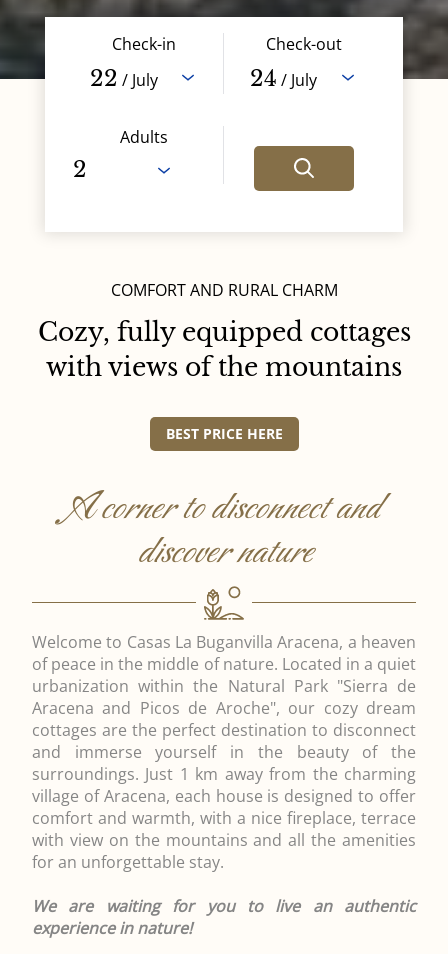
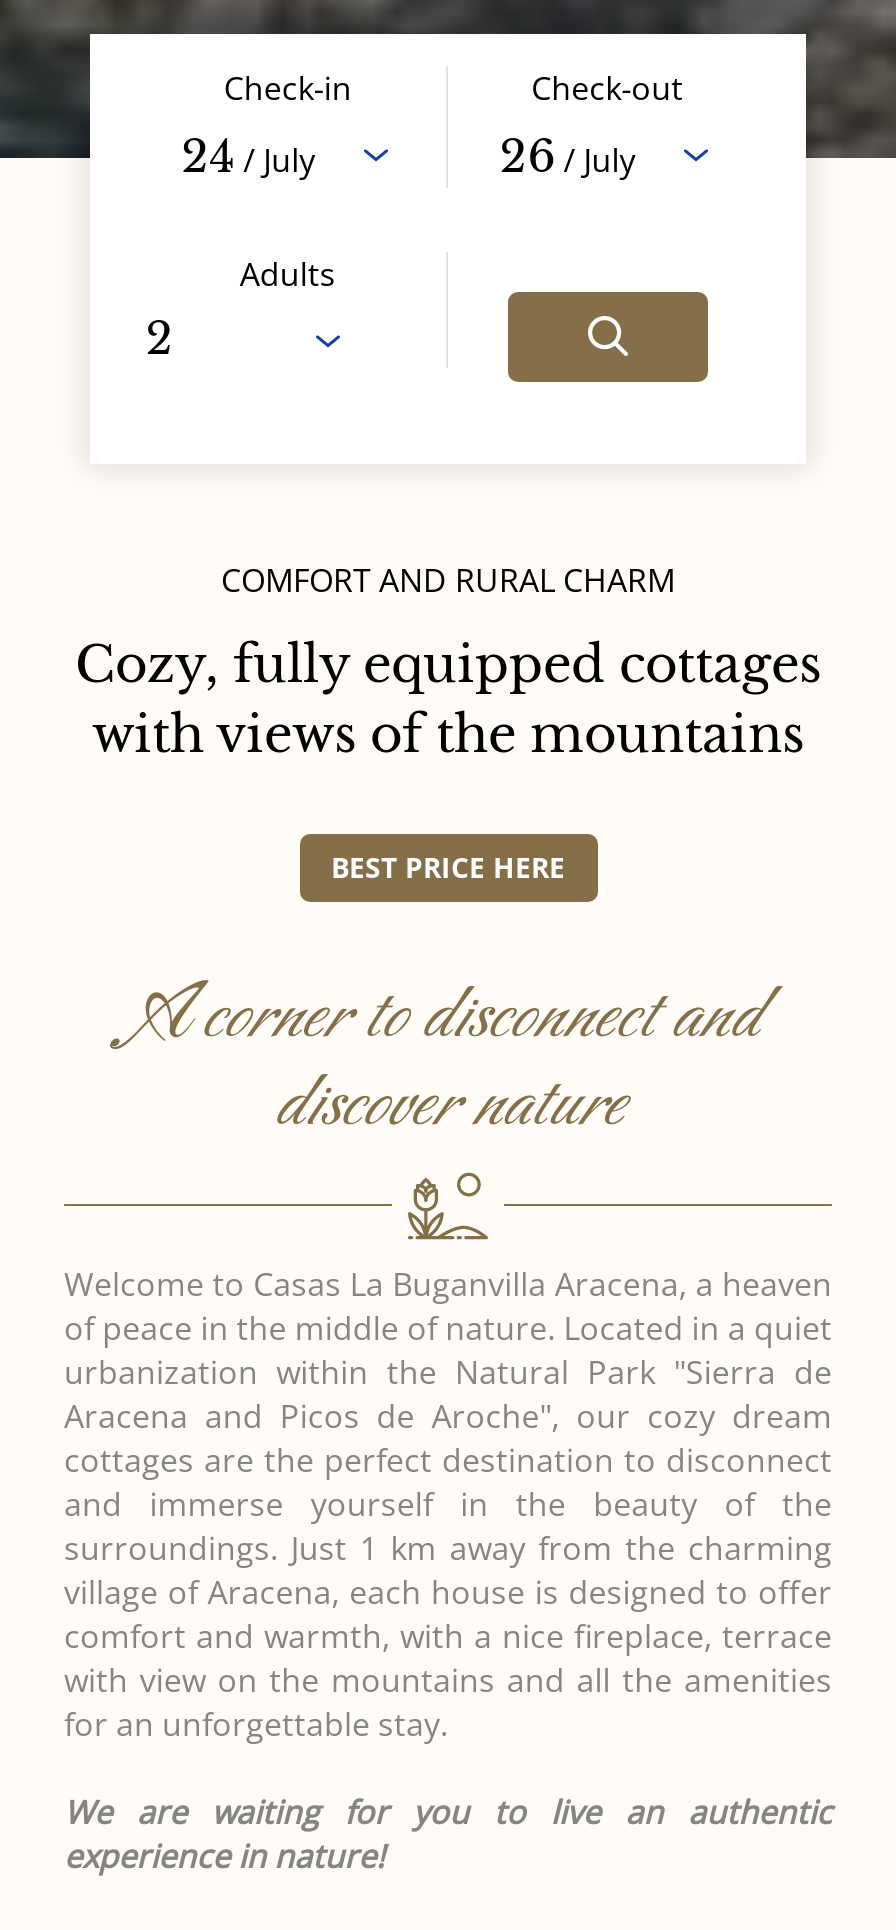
- 22 / July
+ 24 / July

- 24 / July
+ 26 / July
